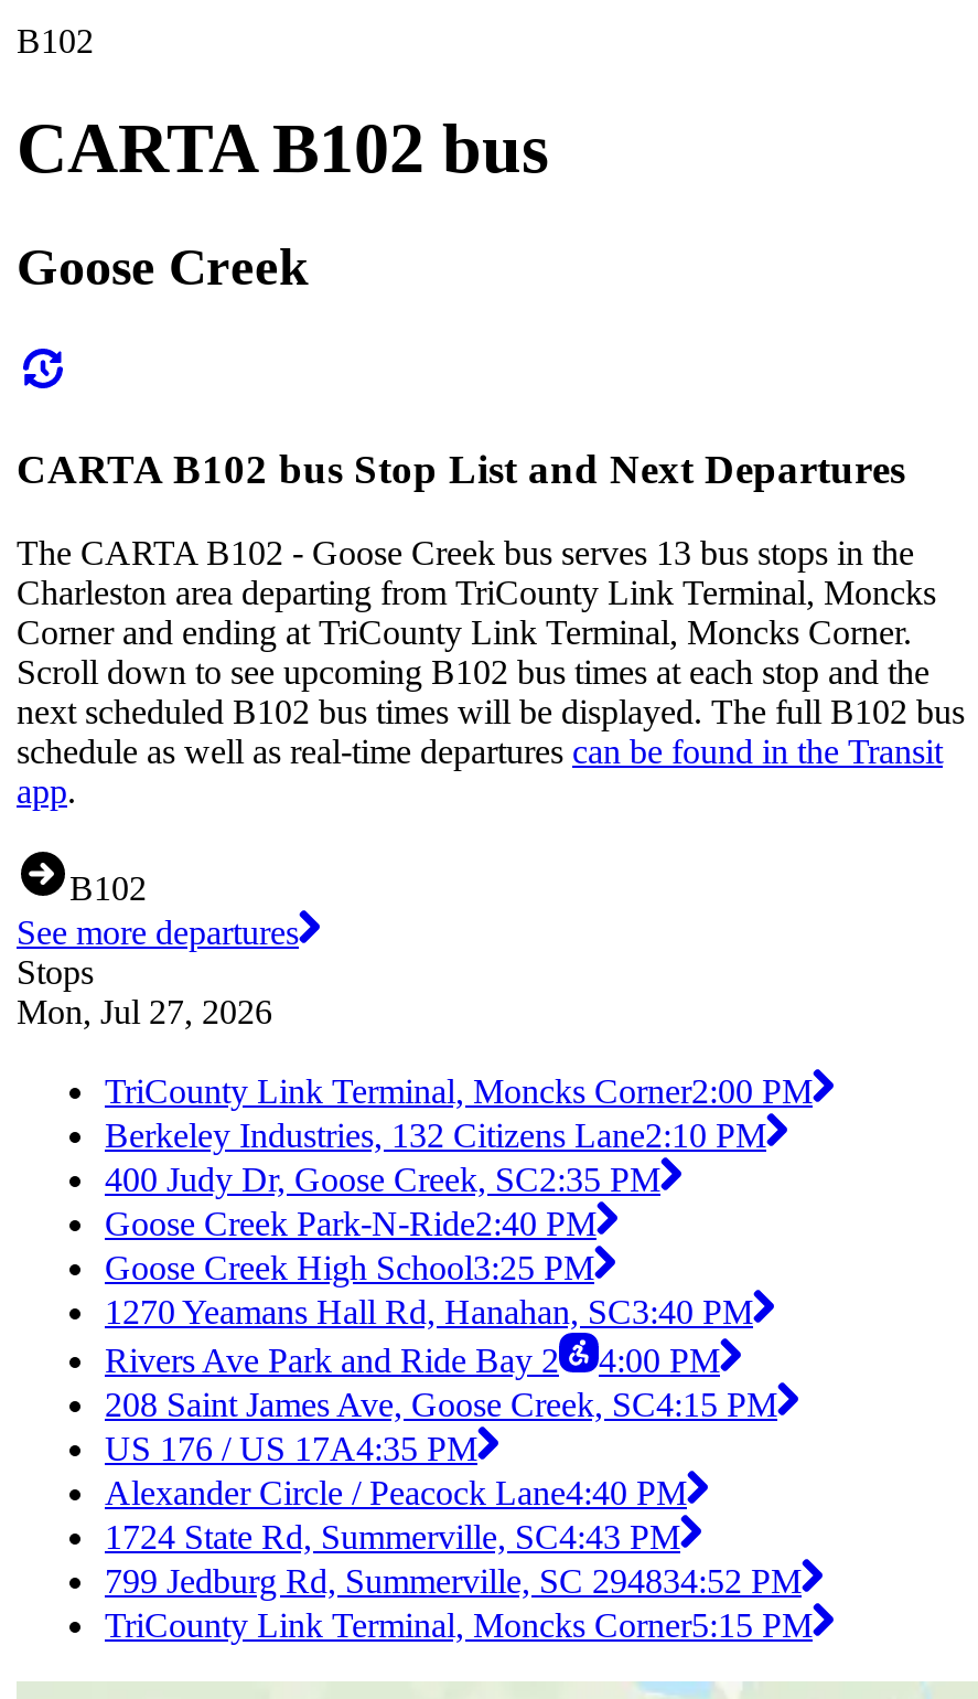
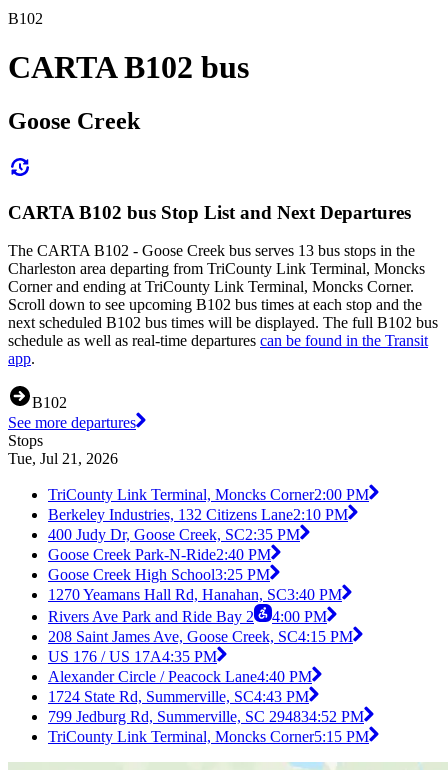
- Mon, Jul 27, 2026
+ Tue, Jul 21, 2026
